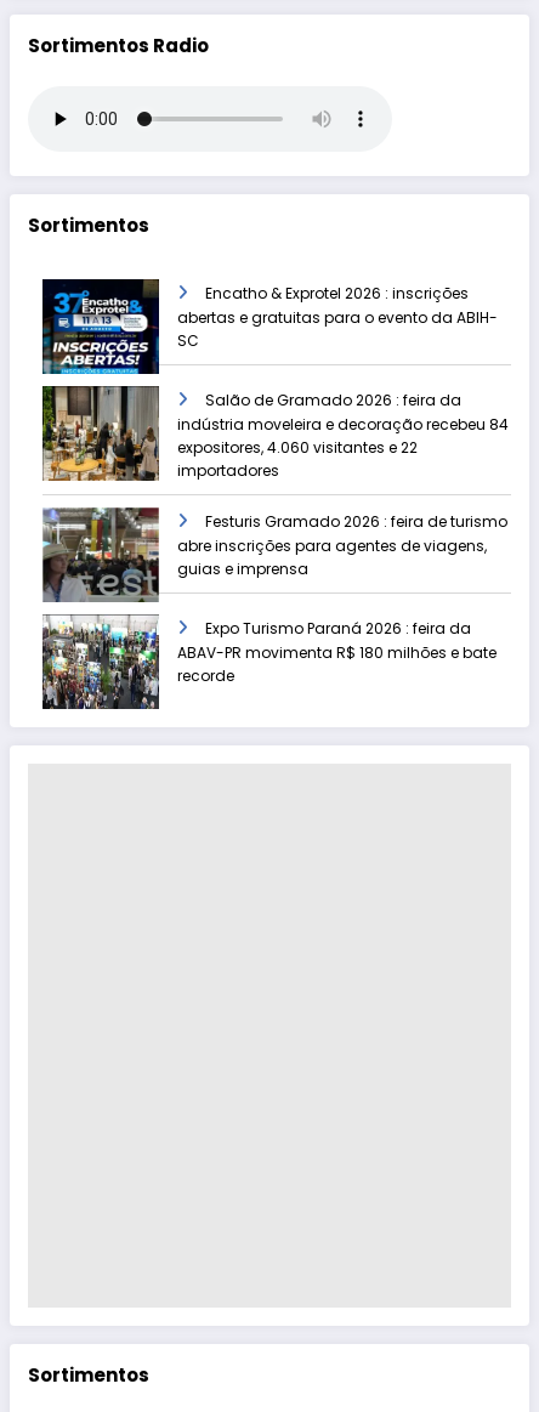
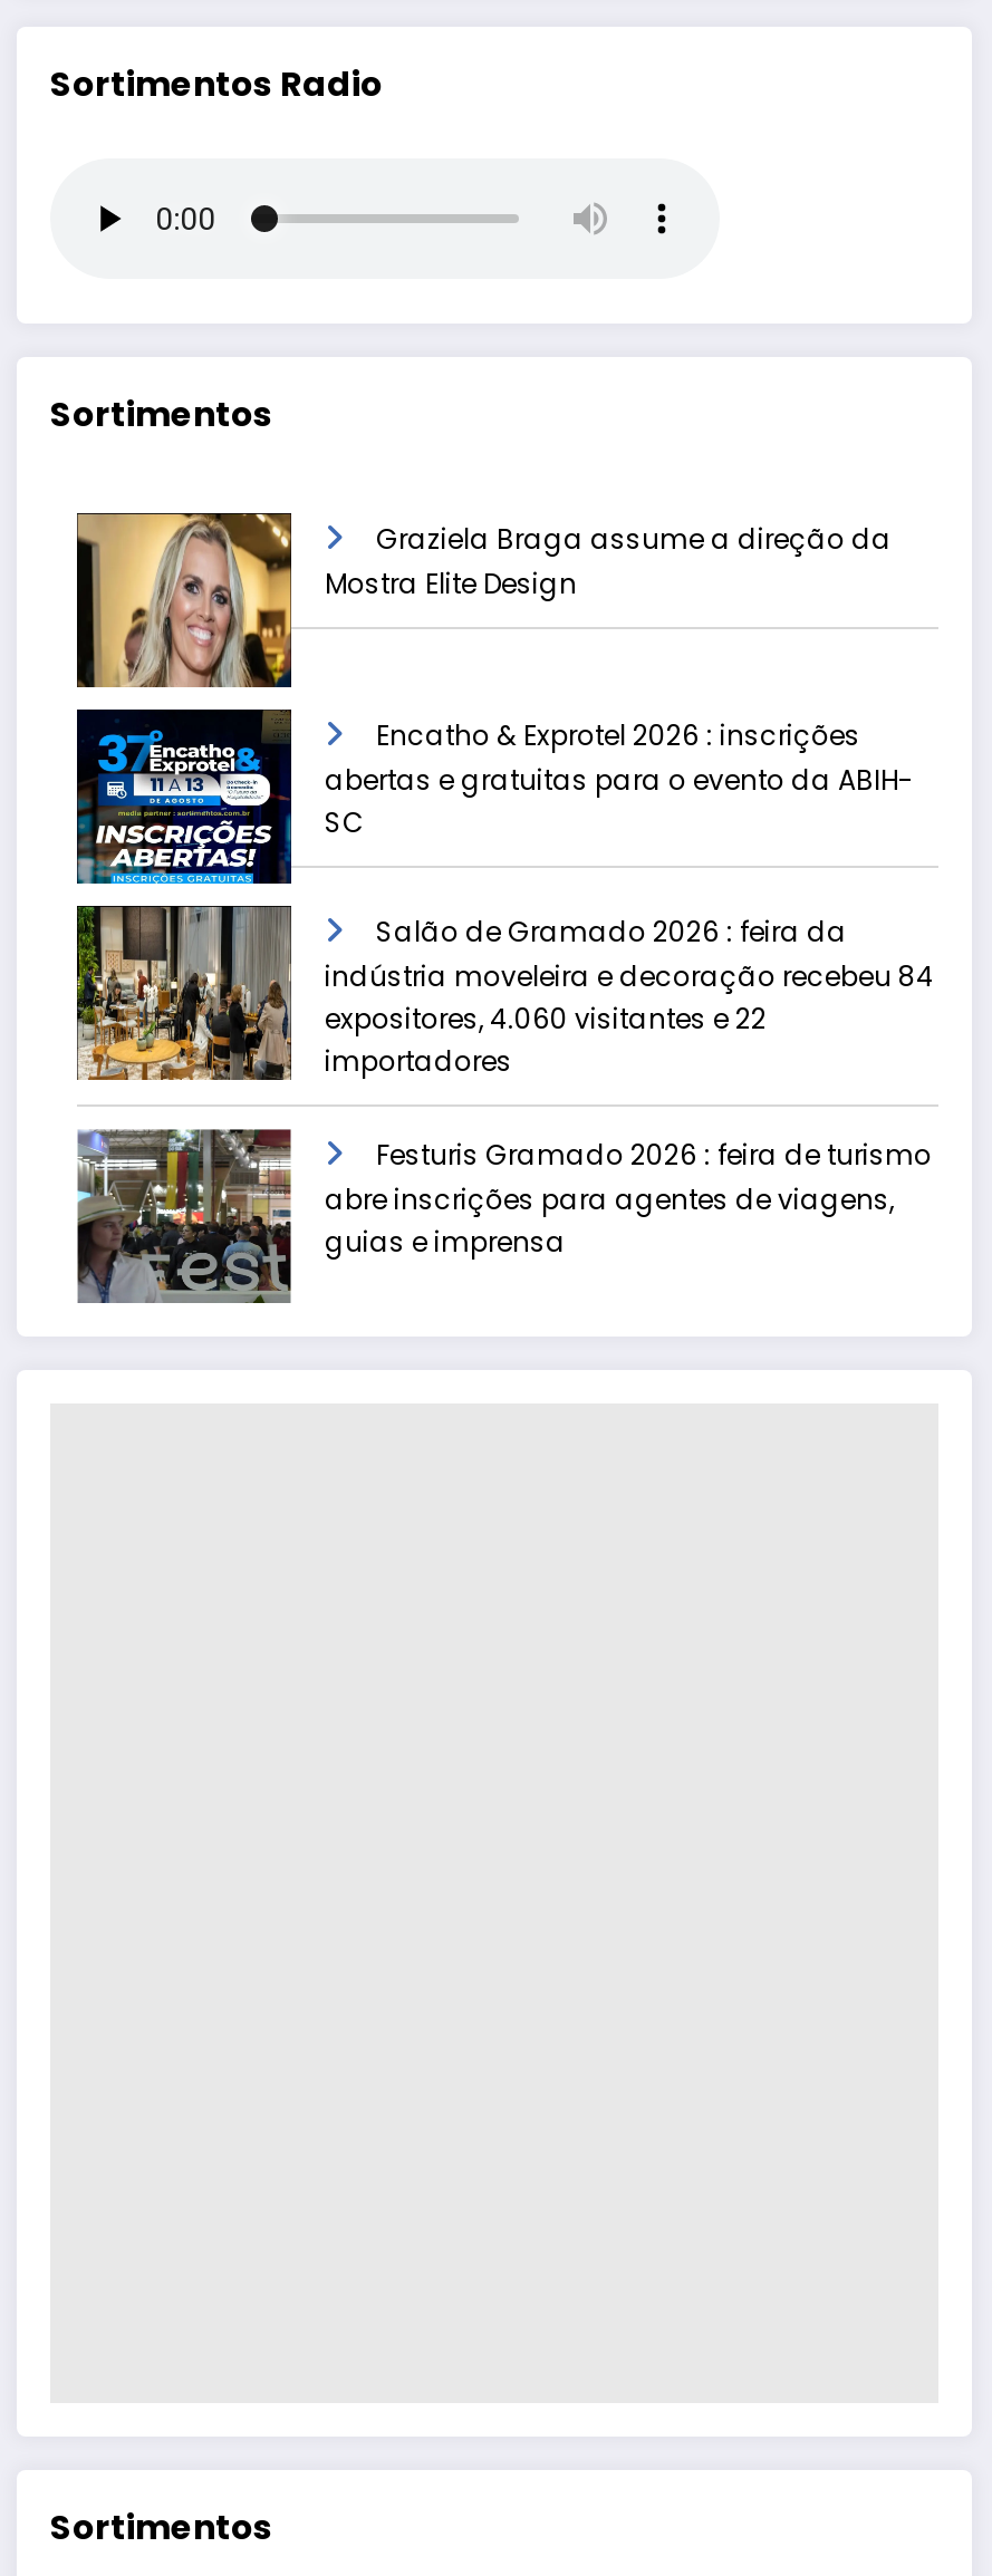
+ [image]
+ Graziela Braga assume a direção da
+ Mostra Elite Design

moved down: [image] | Encatho & Exprotel 2026 : inscrições | abertas e gratuitas para o evento da ABIH- | ... | abre inscrições para agentes de viagens, | guias e imprensa

- [image]
- Expo Turismo Paraná 2026 : feira da
- ABAV-PR movimenta R$ 180 milhões e bate
- recorde
